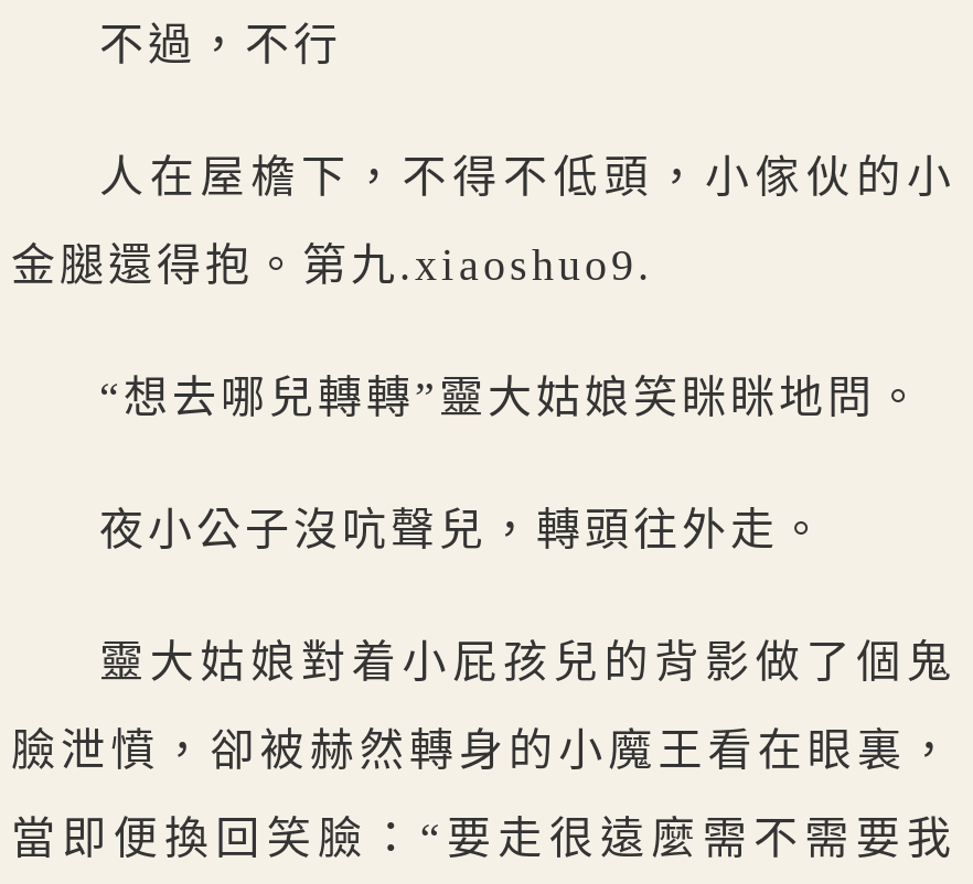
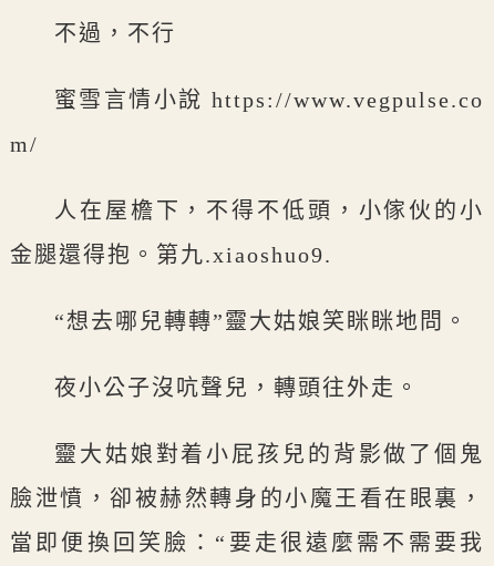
+ 蜜雪言情小說 https://www.vegpulse.co
+ m/
